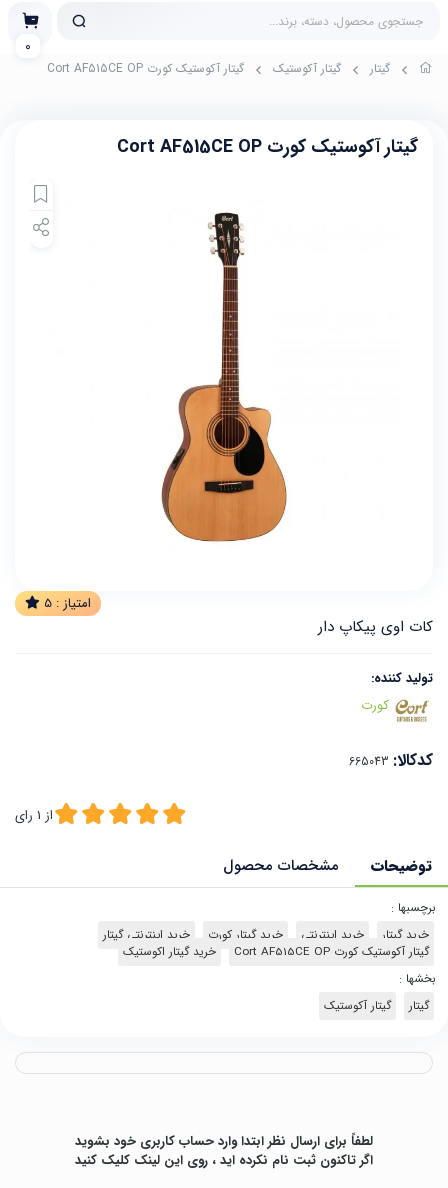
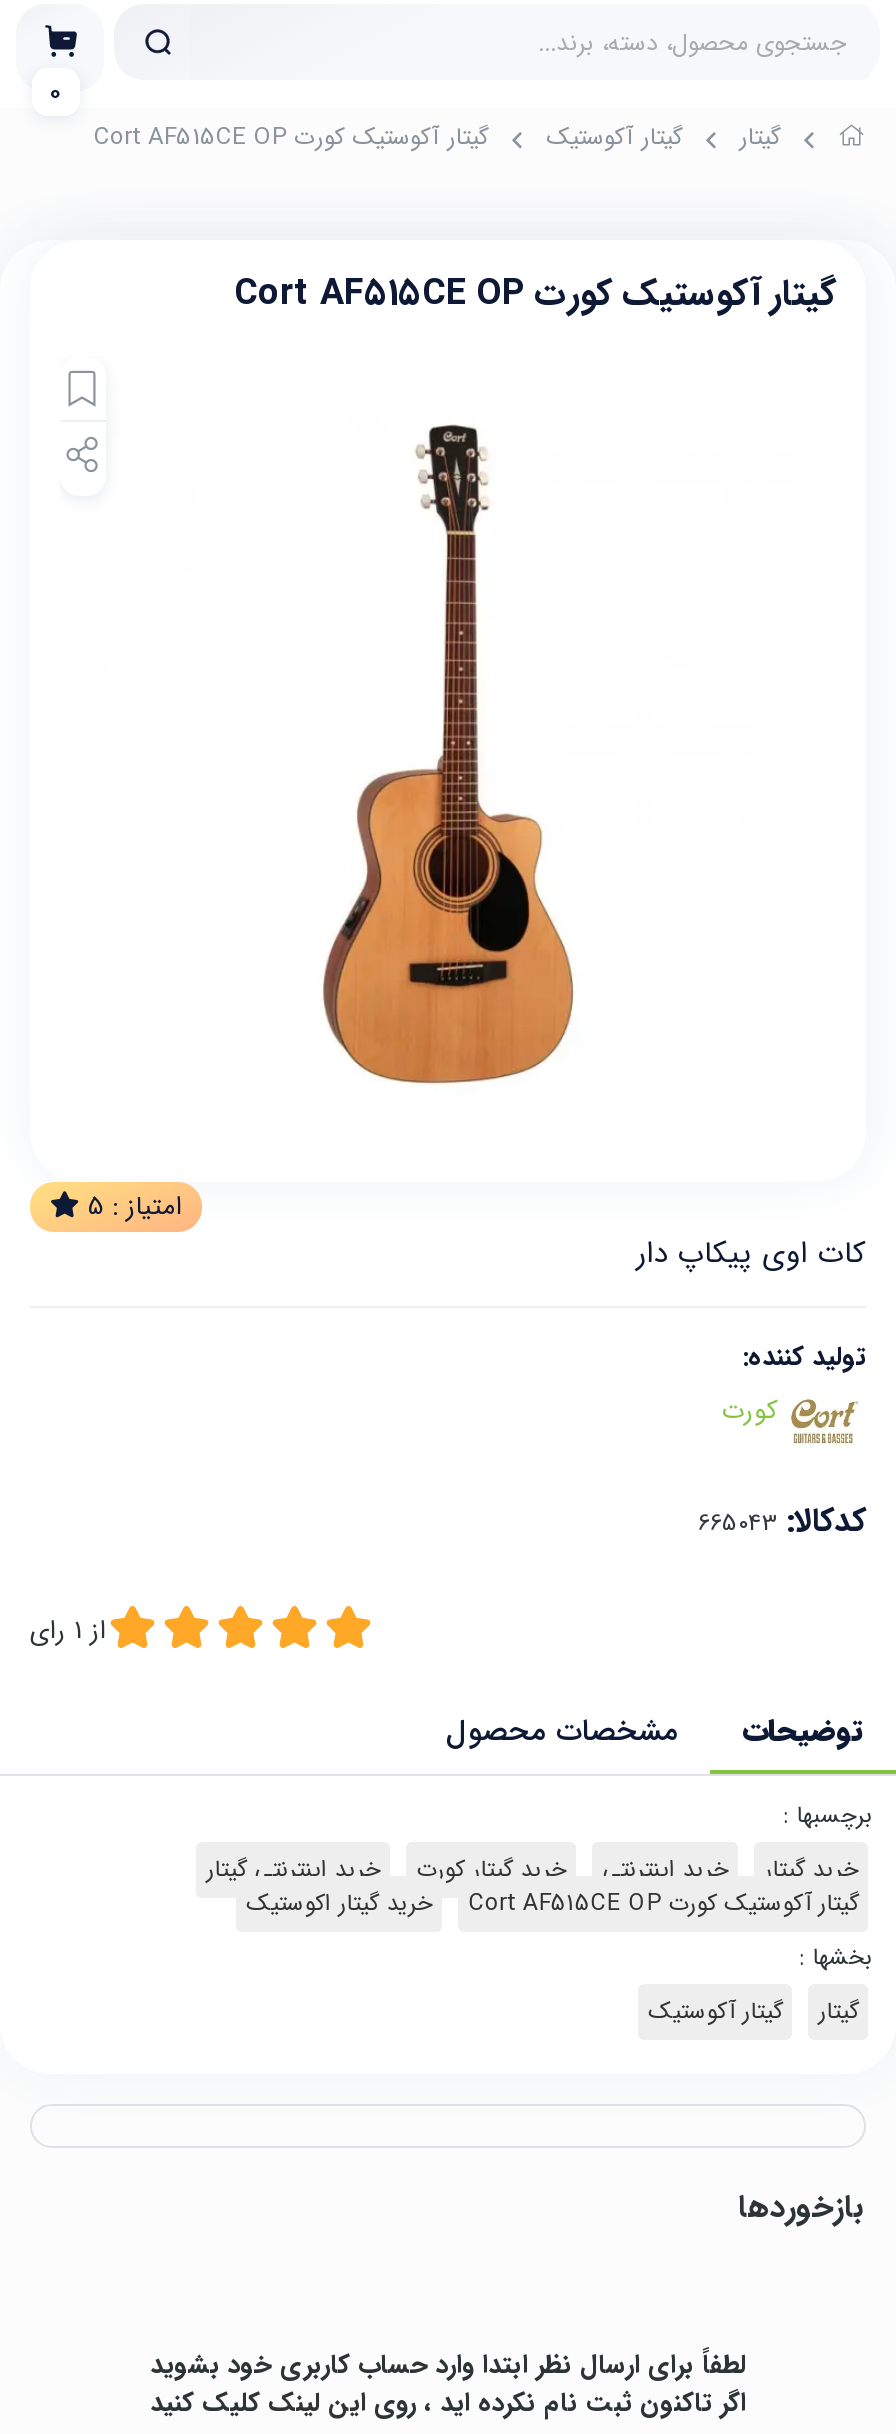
+ بازخوردها
